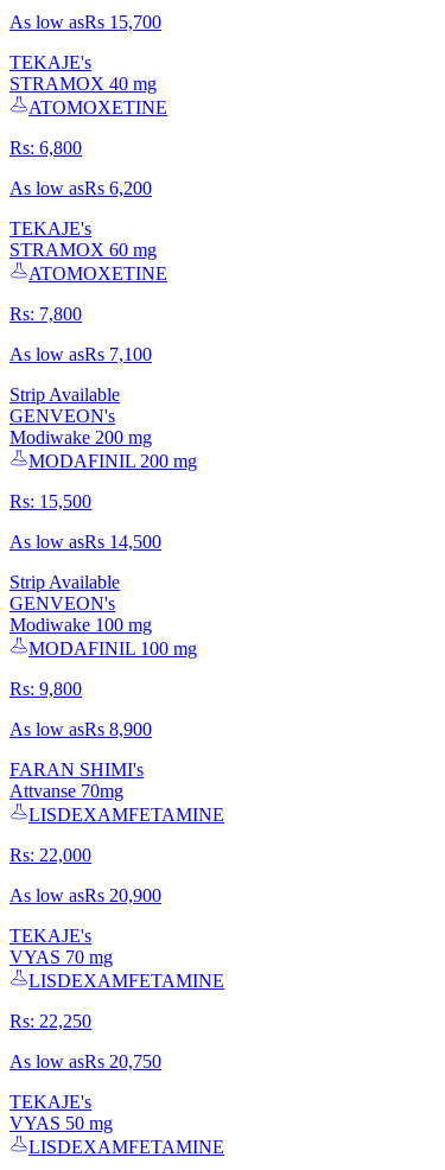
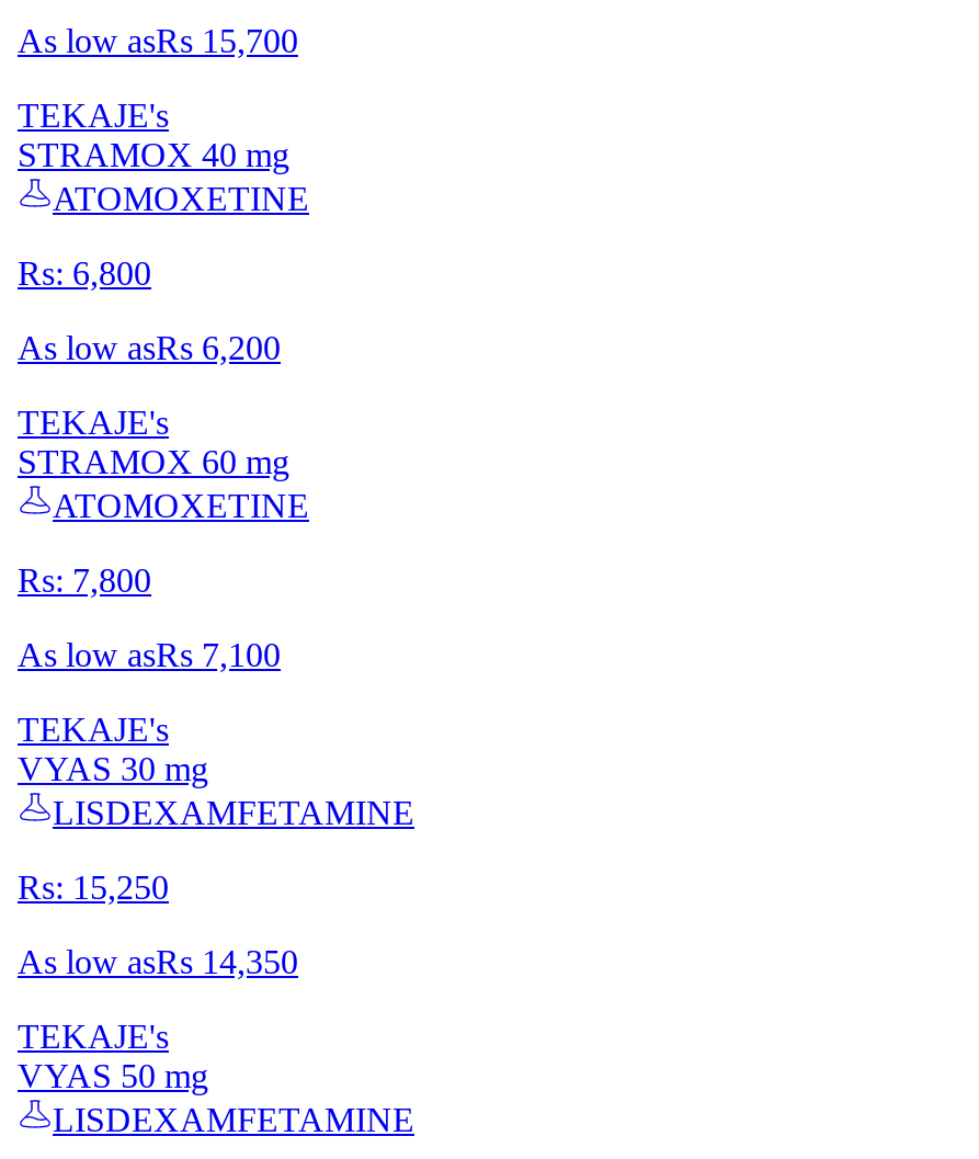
- Strip Available
- GENVEON's
- Modiwake 200 mg
- MODAFINIL 200 mg
- Rs: 15,500
- As low asRs 14,500
- Strip Available
- GENVEON's
- Modiwake 100 mg
- MODAFINIL 100 mg
- Rs: 9,800
- As low asRs 8,900
- FARAN SHIMI's
- Attvanse 70mg
+ TEKAJE's
+ VYAS 30 mg

- Rs: 22,000
- As low asRs 20,900
- TEKAJE's
- VYAS 70 mg
- LISDEXAMFETAMINE
- Rs: 22,250
- As low asRs 20,750
+ Rs: 15,250
+ As low asRs 14,350
